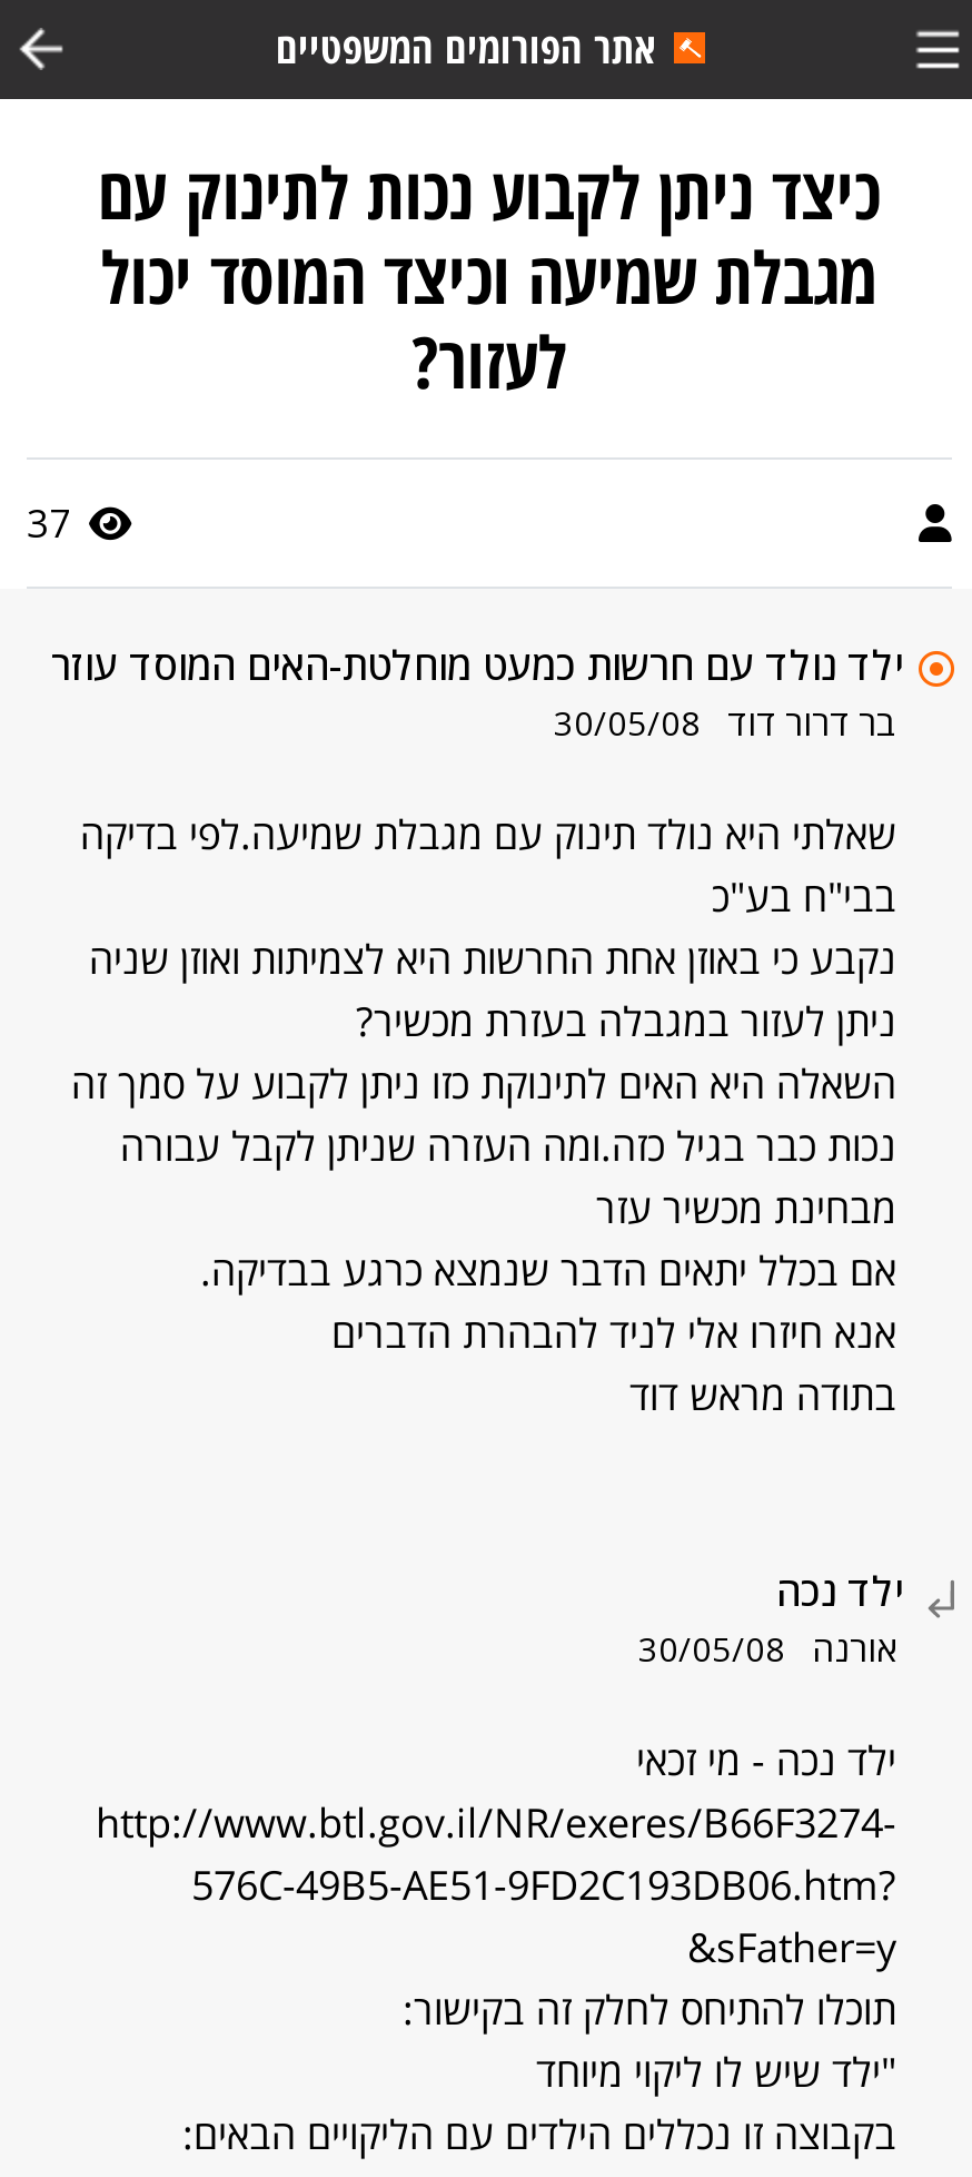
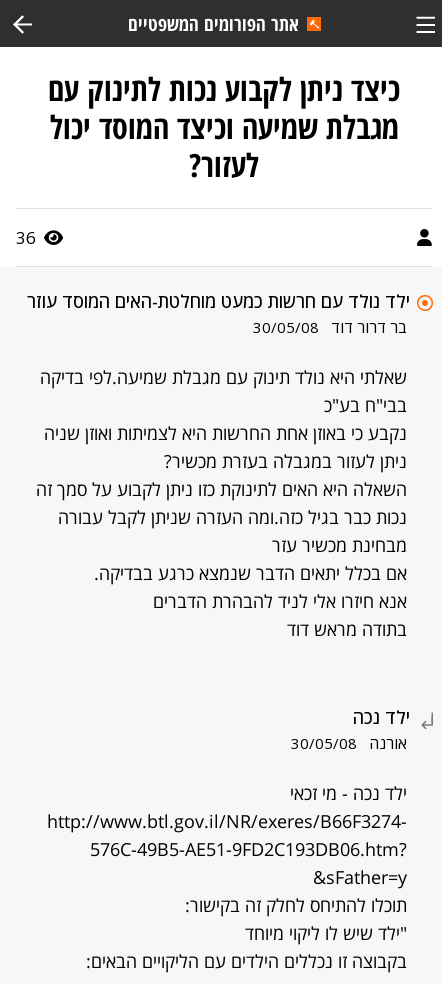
- 37
+ 36
